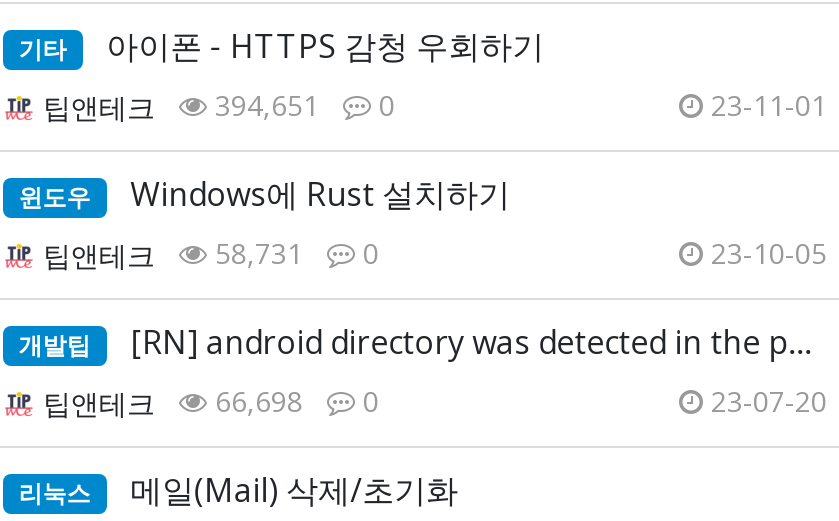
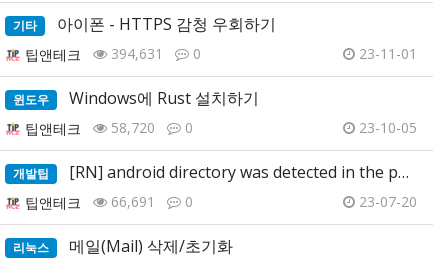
- 팁앤테크 394,651 0
+ 팁앤테크 394,631 0

- 팁앤테크 58,731 0
+ 팁앤테크 58,720 0

- 팁앤테크 66,698 0
+ 팁앤테크 66,691 0
